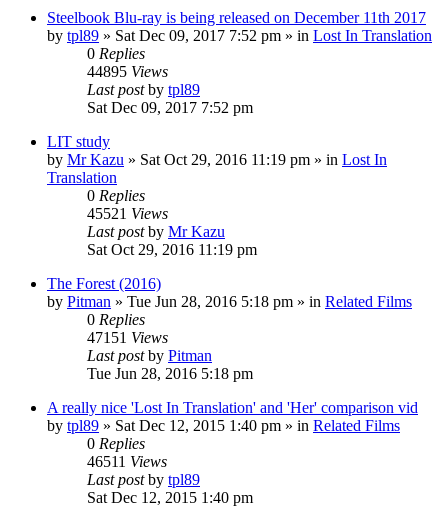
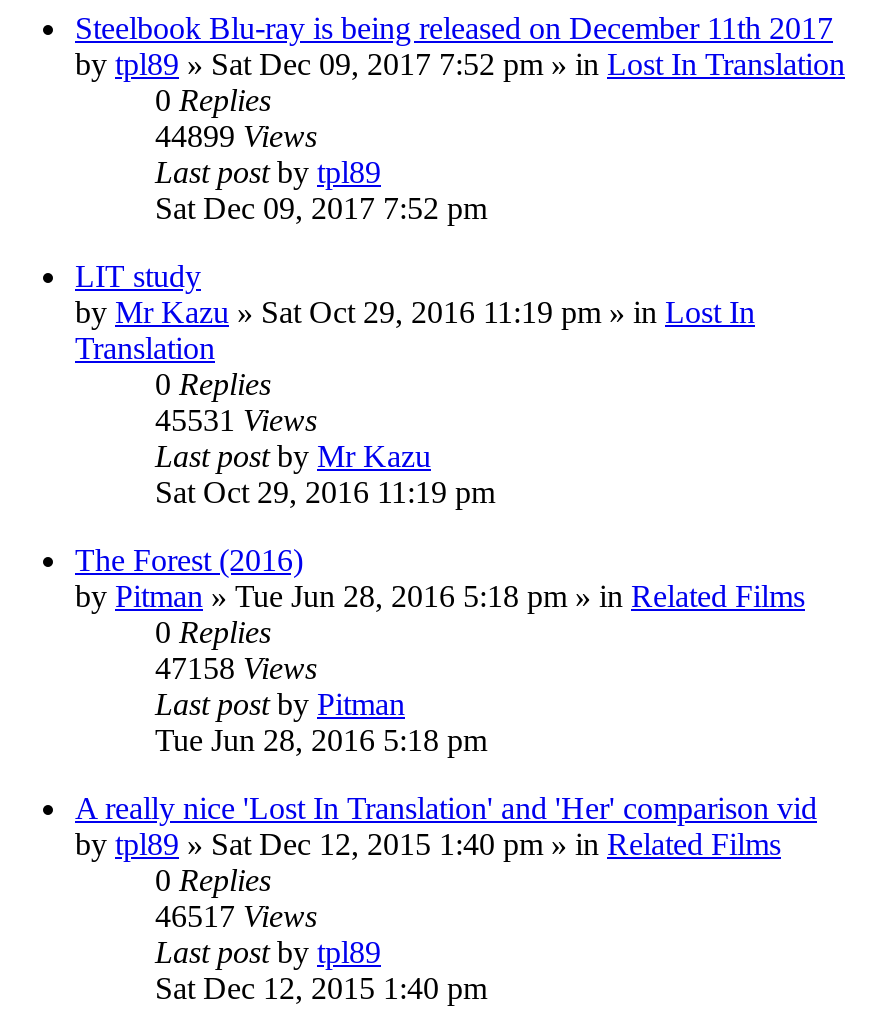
- 44895 Views
+ 44899 Views

- 45521 Views
+ 45531 Views

- 47151 Views
+ 47158 Views

- 46511 Views
+ 46517 Views
